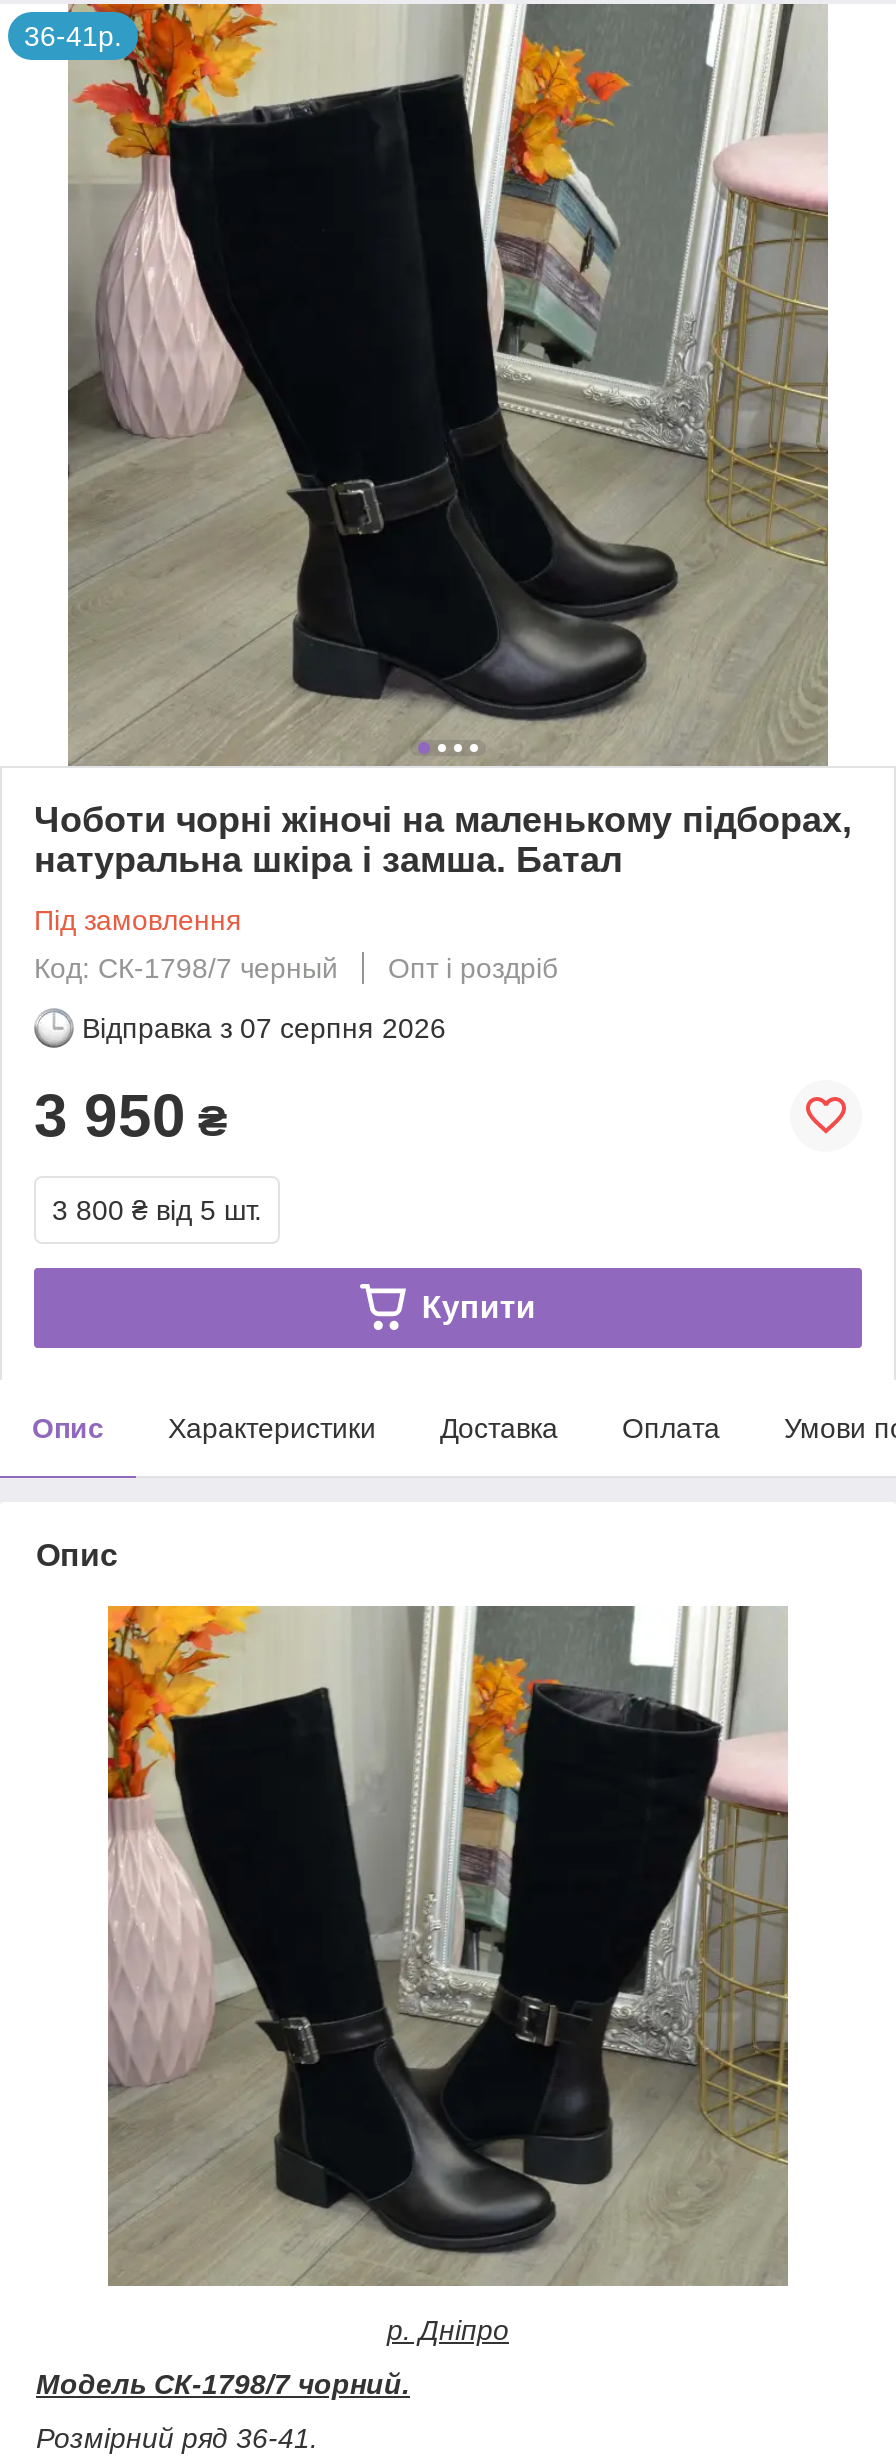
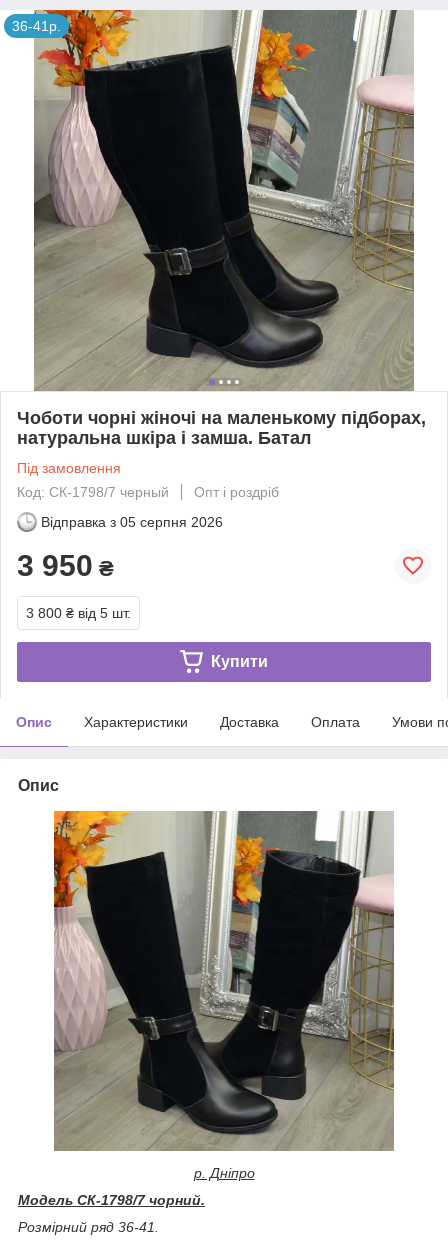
- Відправка з 07 серпня 2026
+ Відправка з 05 серпня 2026
